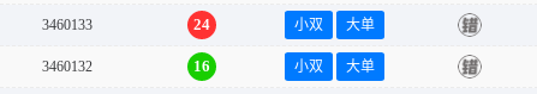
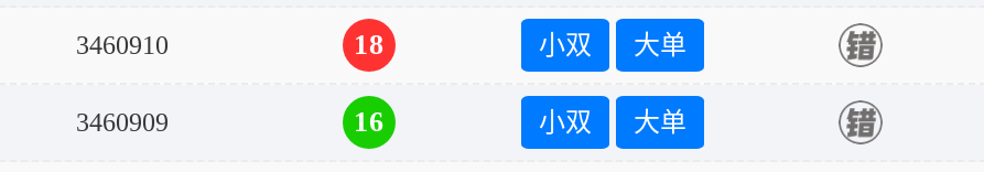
- 3460133
+ 3460910

- 24
+ 18

- 3460132
+ 3460909
